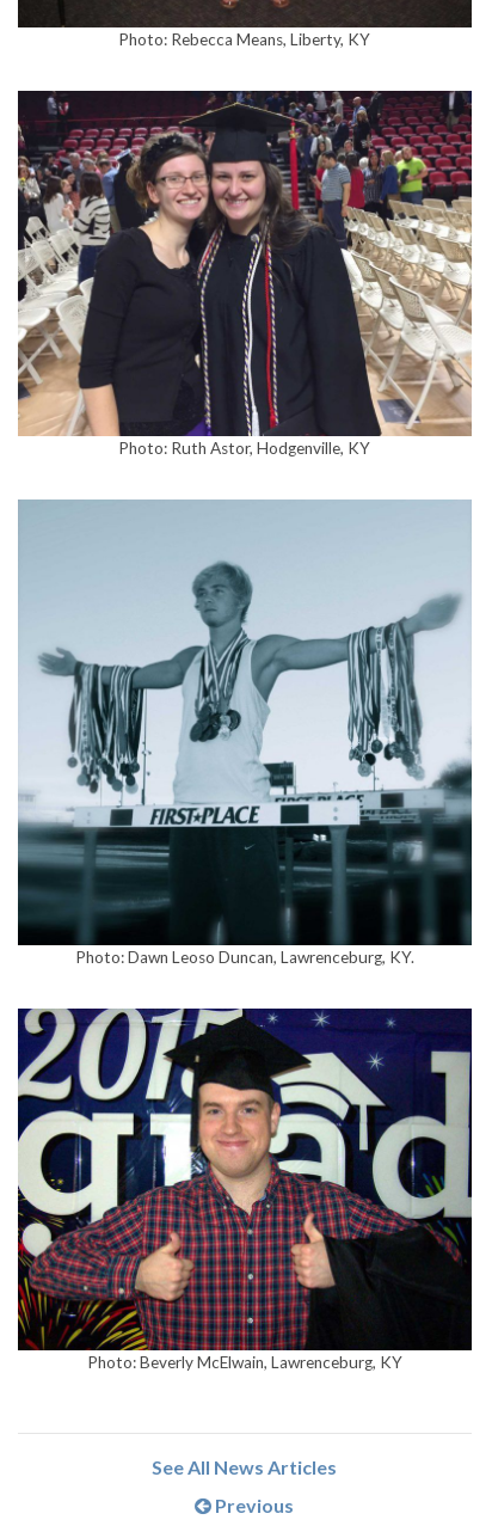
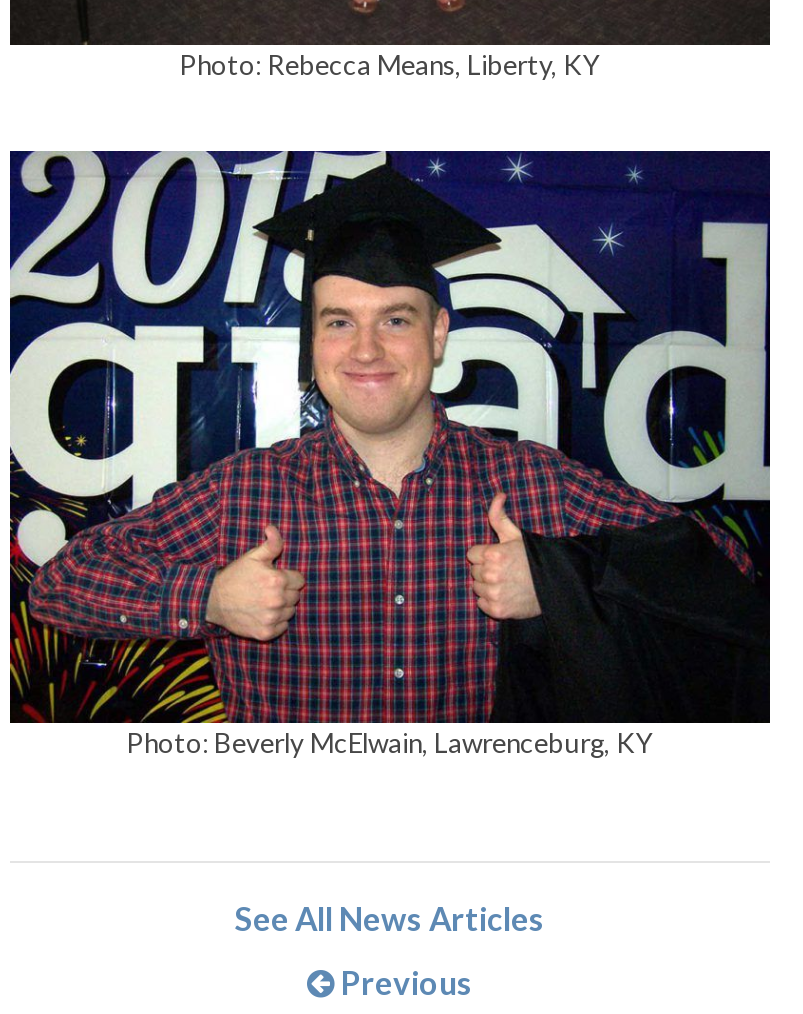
- [image]
- Photo: Ruth Astor, Hodgenville, KY

- [image]
- Photo: Dawn Leoso Duncan, Lawrenceburg, KY.
